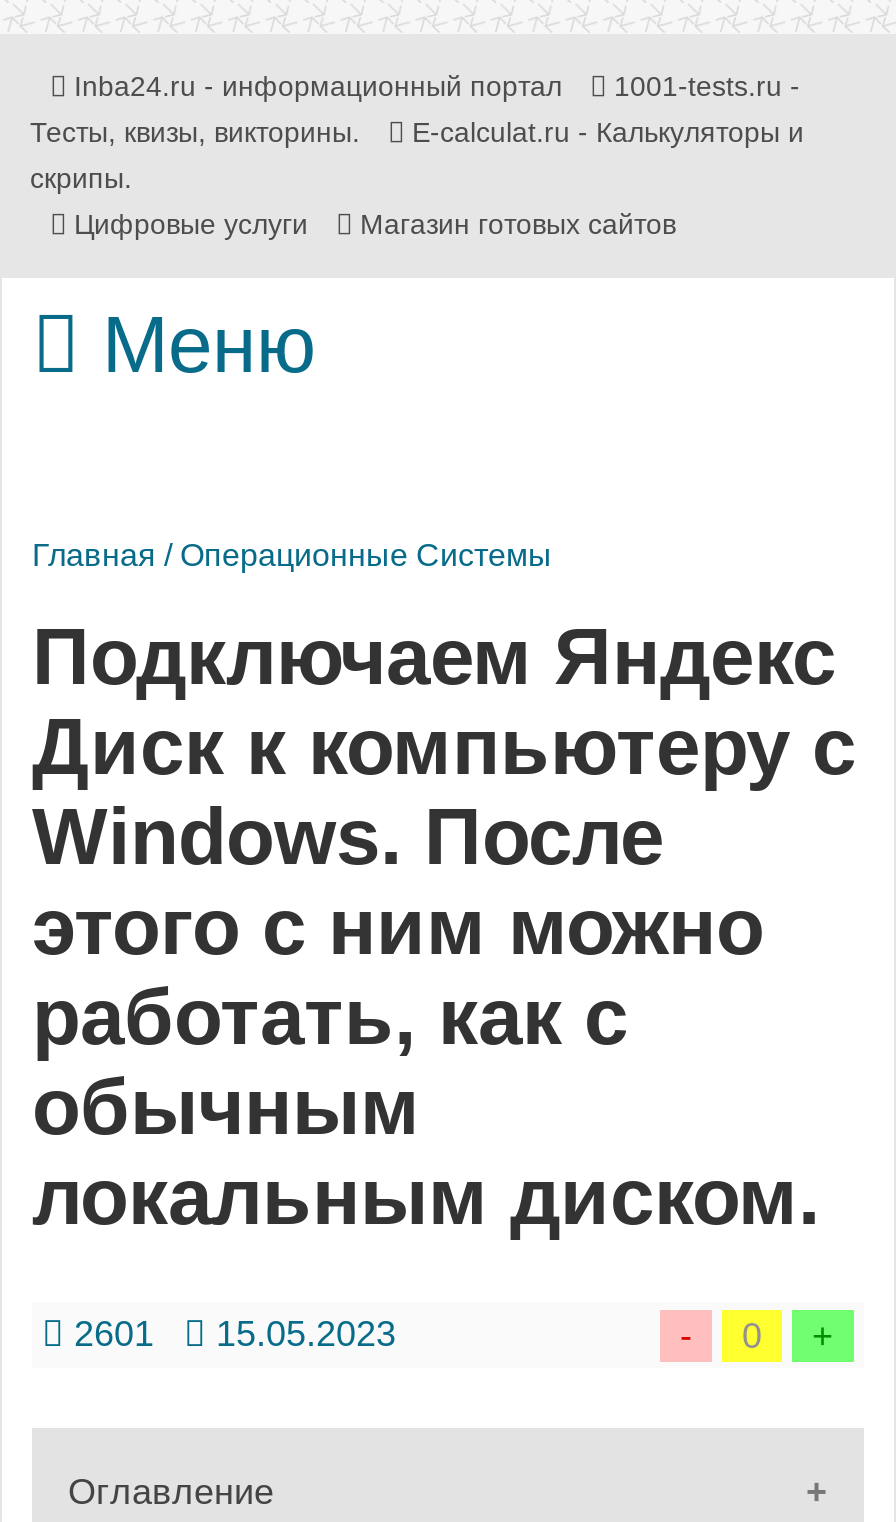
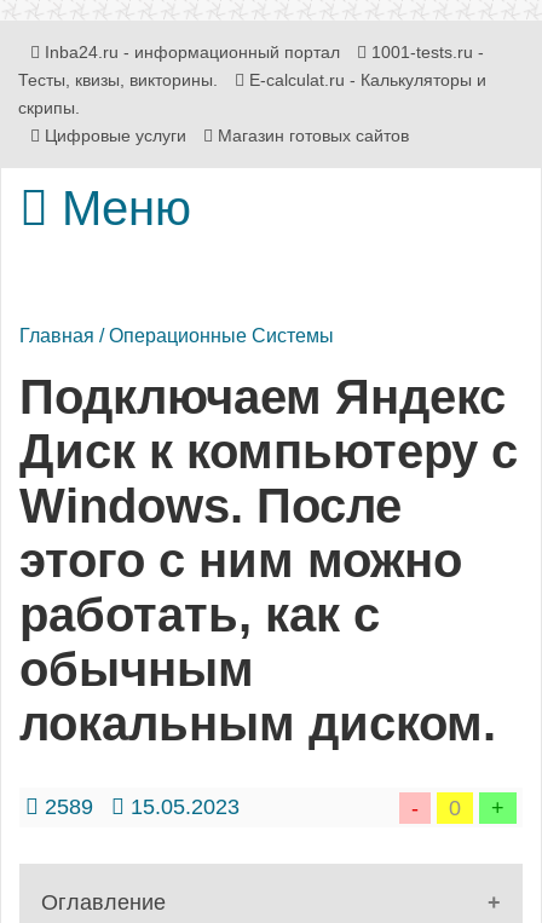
- 2601 15.05.2023
+ 2589 15.05.2023
